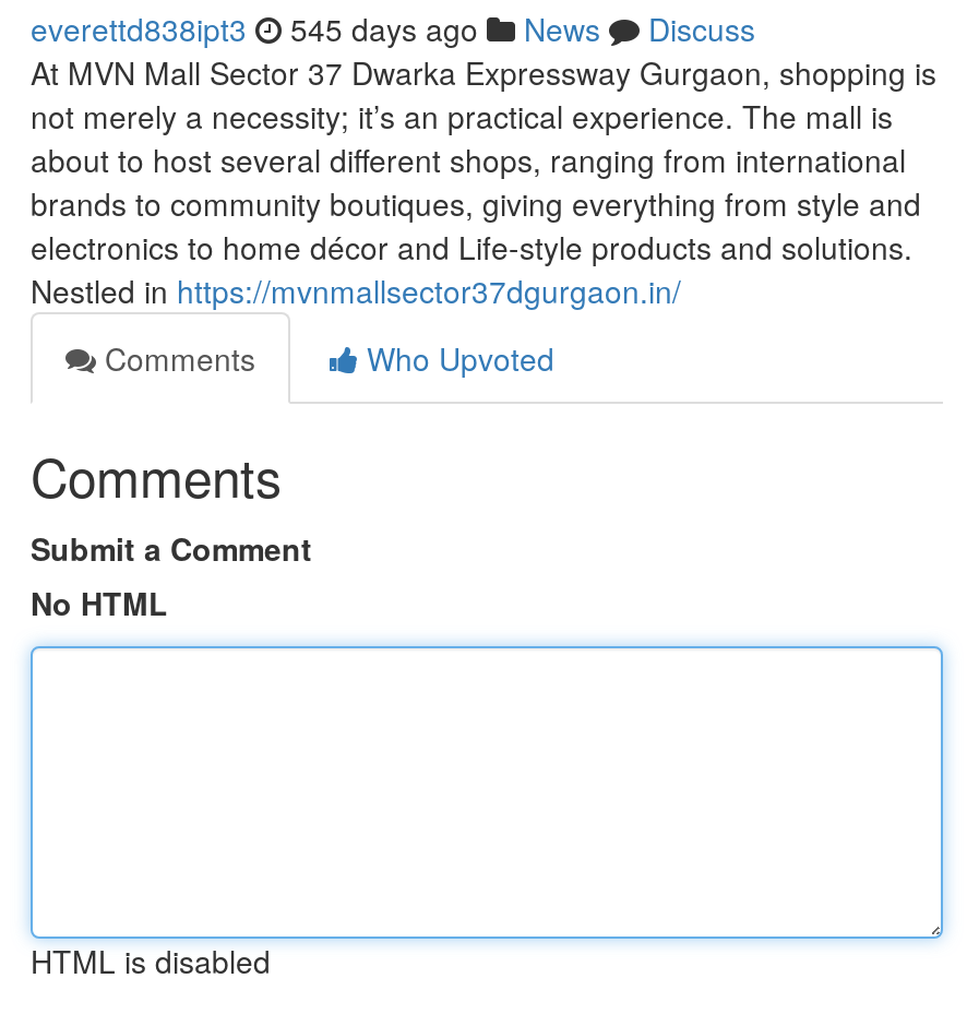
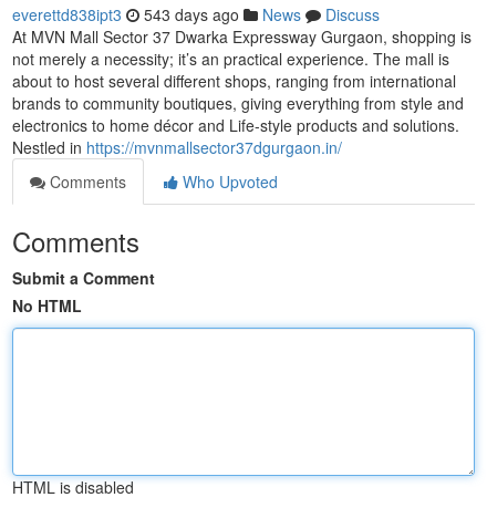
- everettd838ipt3 545 days ago News Discuss
+ everettd838ipt3 543 days ago News Discuss
